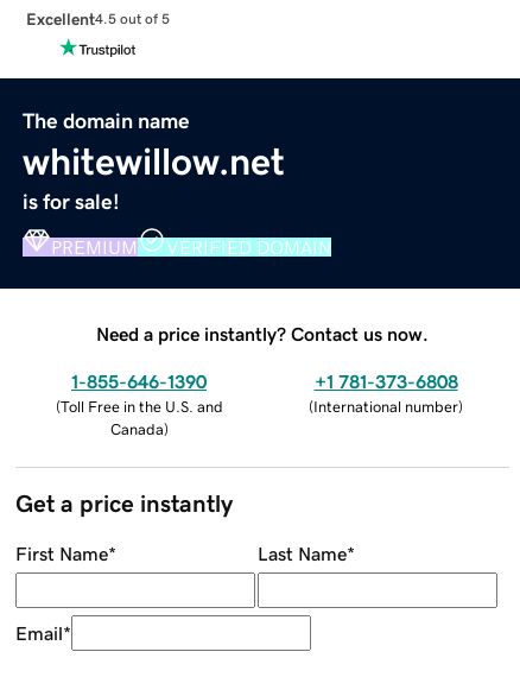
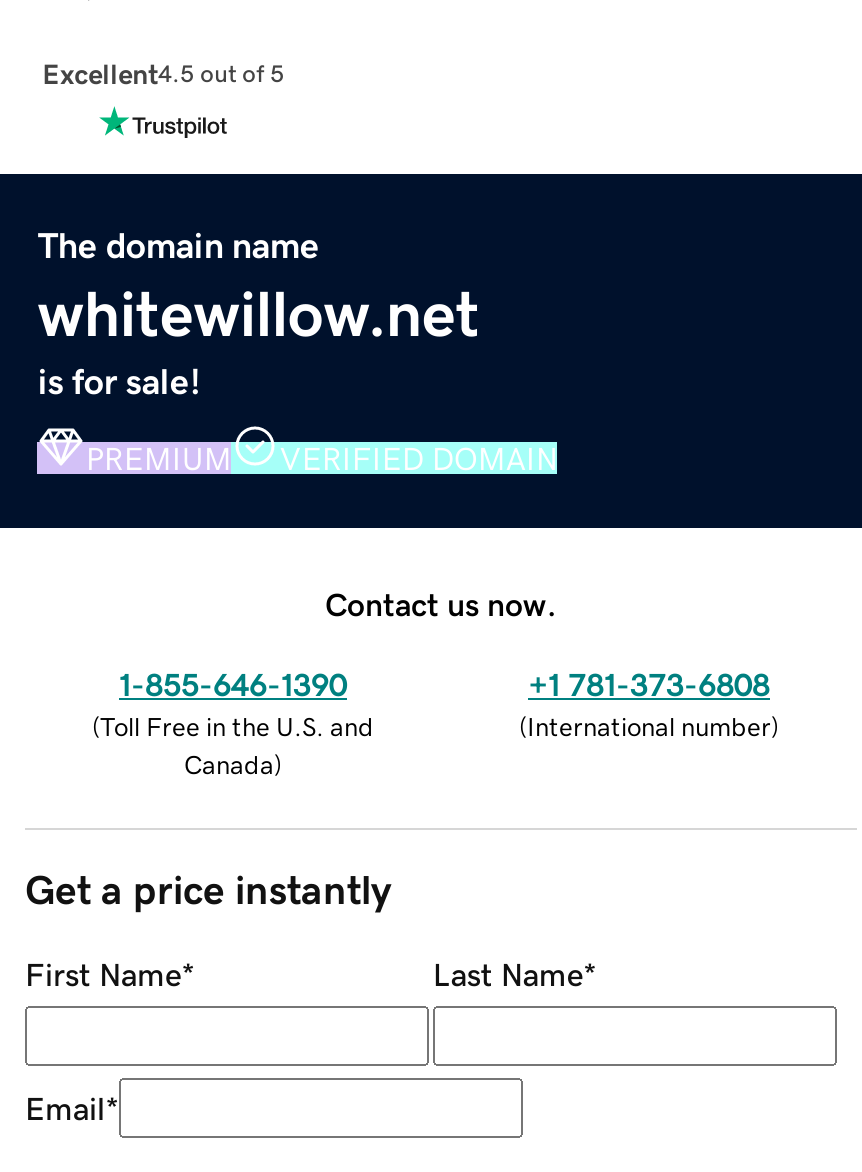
- Need a price instantly? Contact us now.
+ Contact us now.
